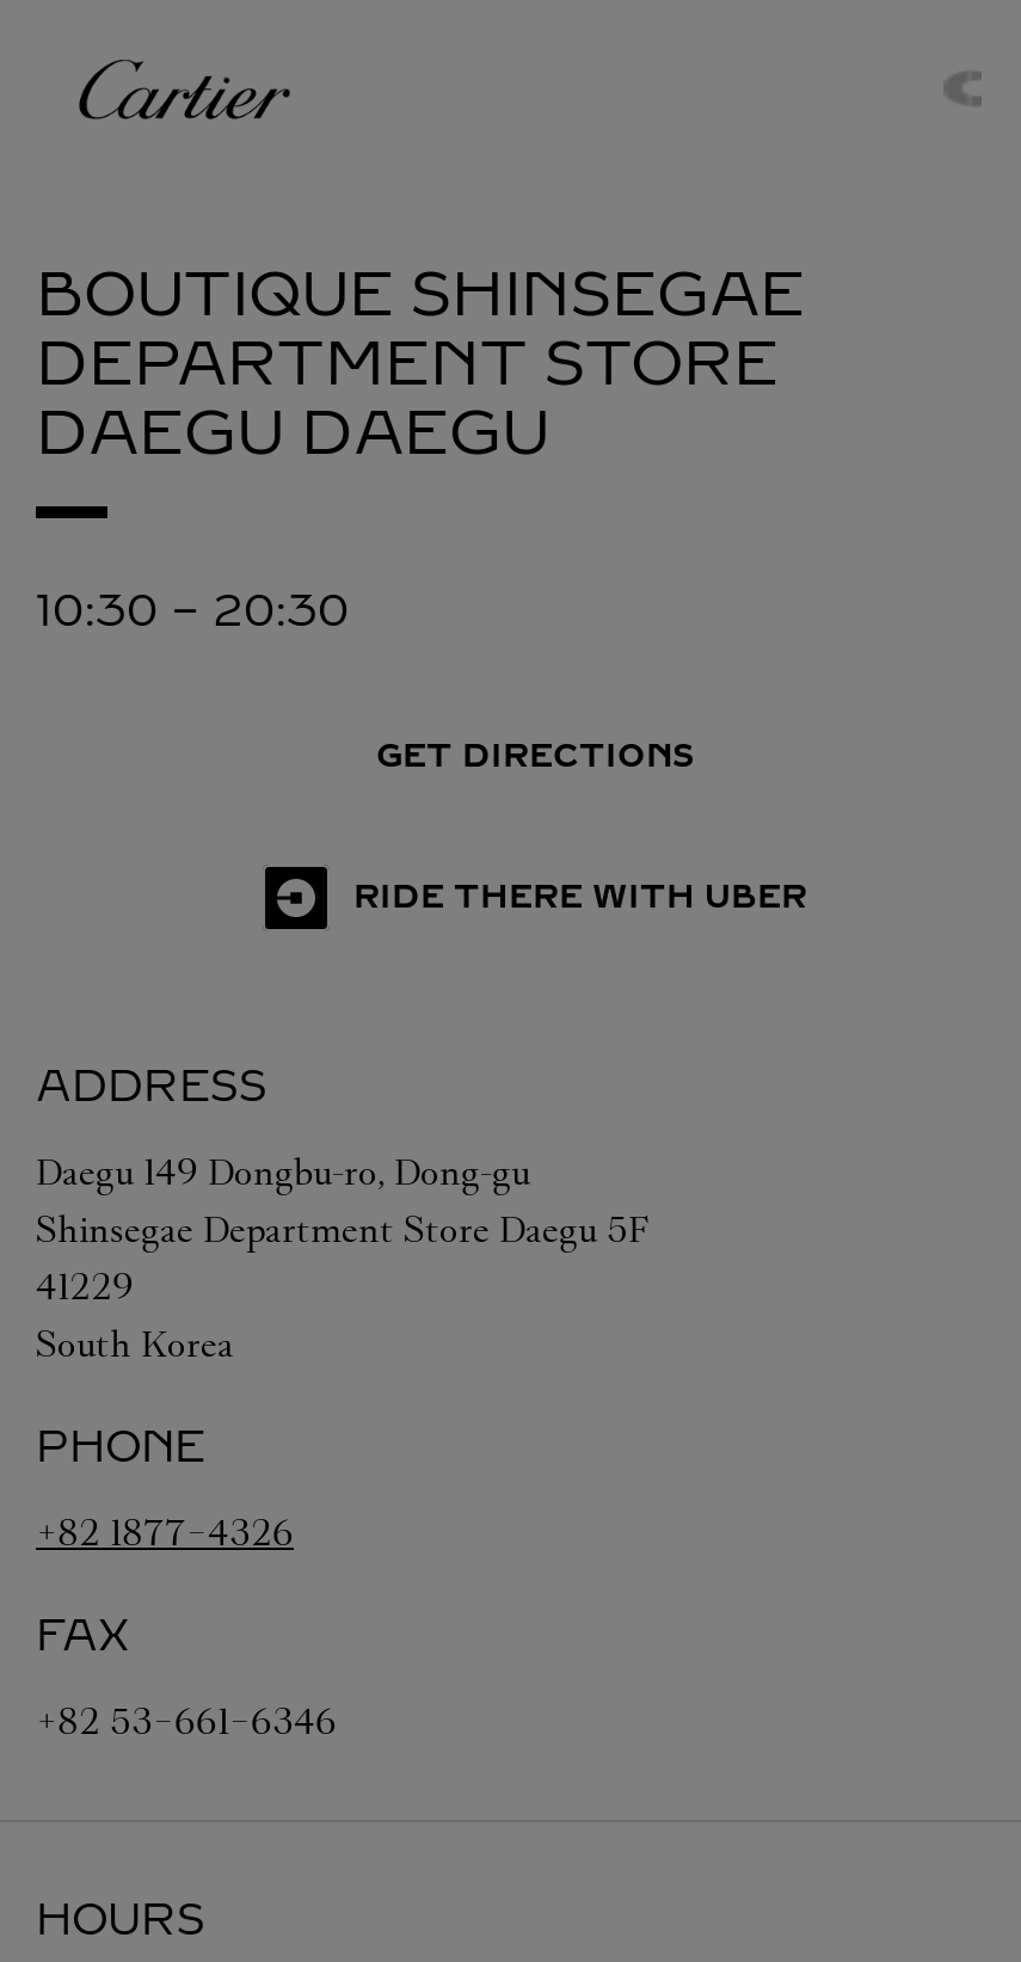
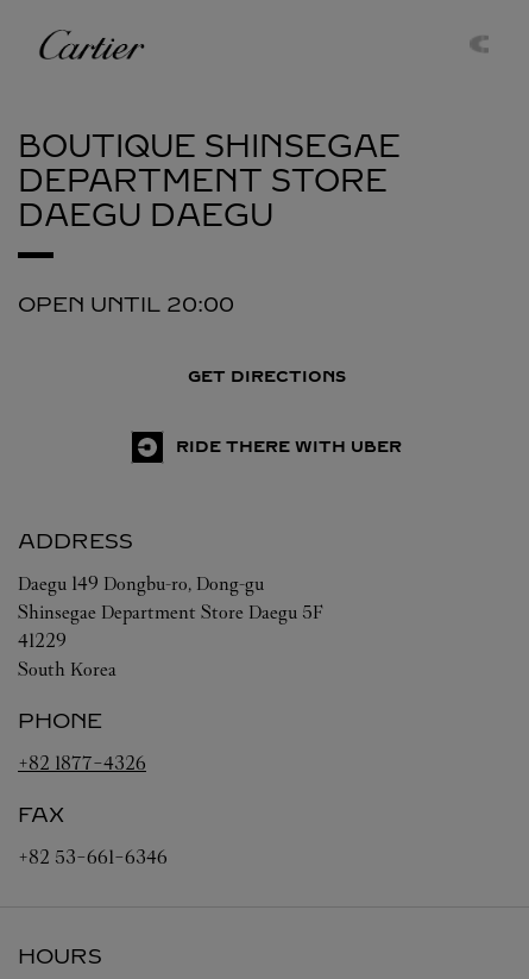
- 10:30 - 20:30
+ OPEN UNTIL 20:00
